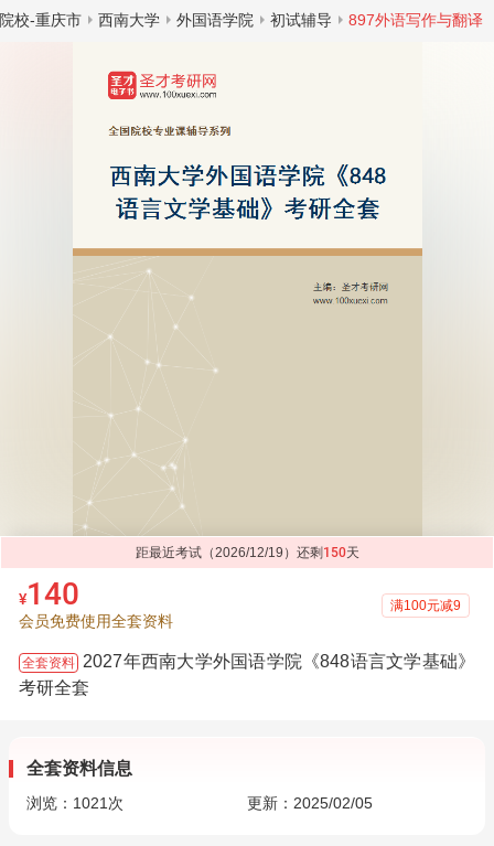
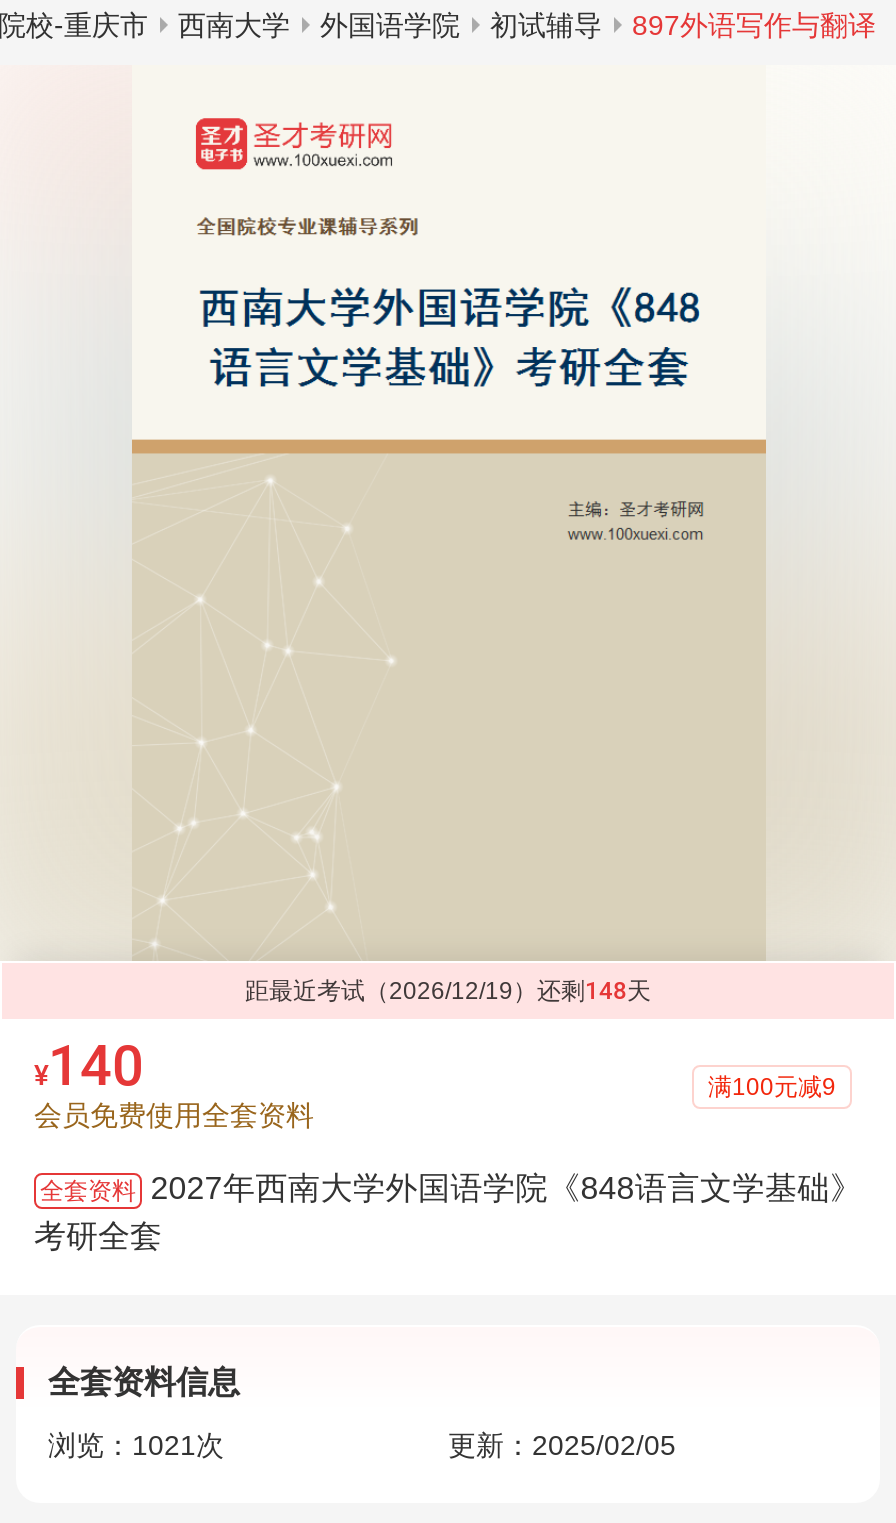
- 距最近考试（2026/12/19）还剩150天
+ 距最近考试（2026/12/19）还剩148天
